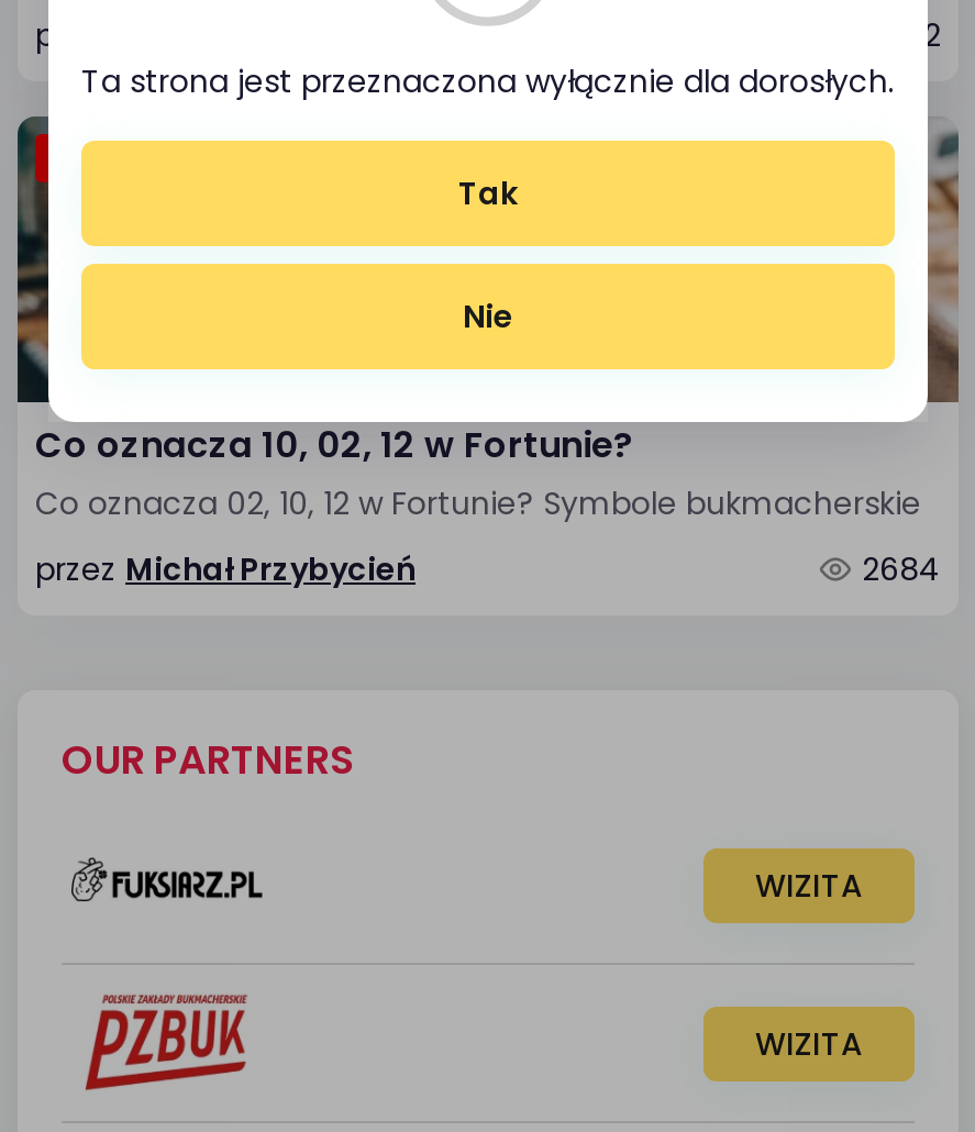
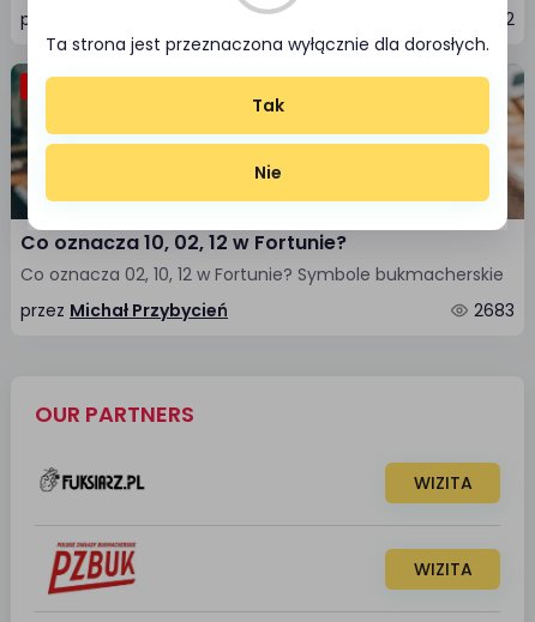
- 2684
+ 2683
